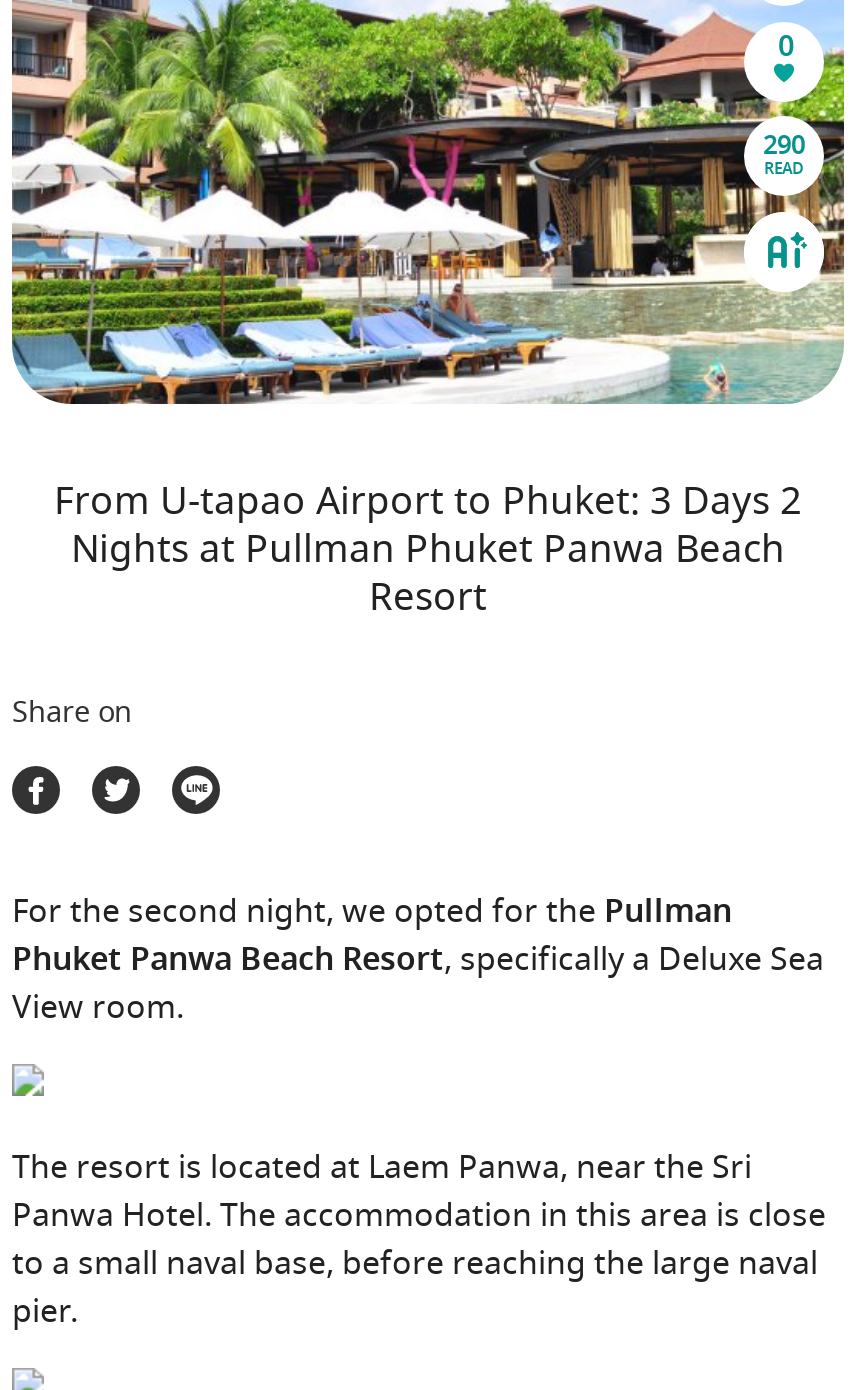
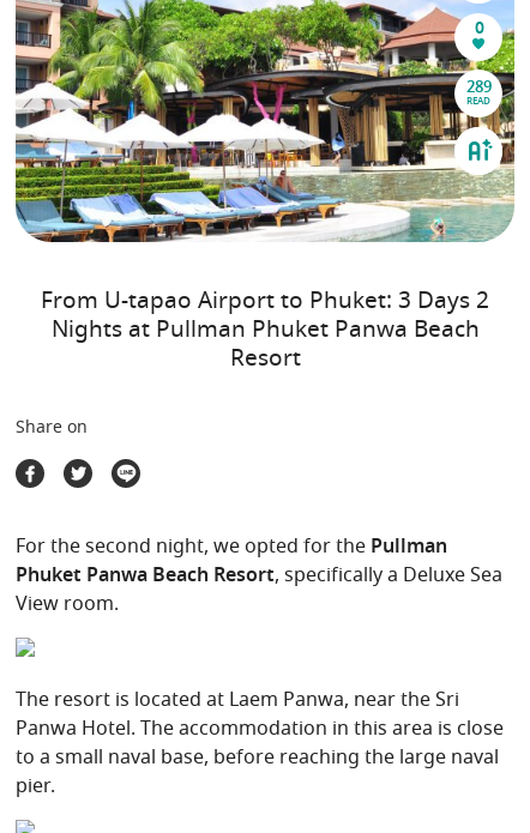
- 290
+ 289
